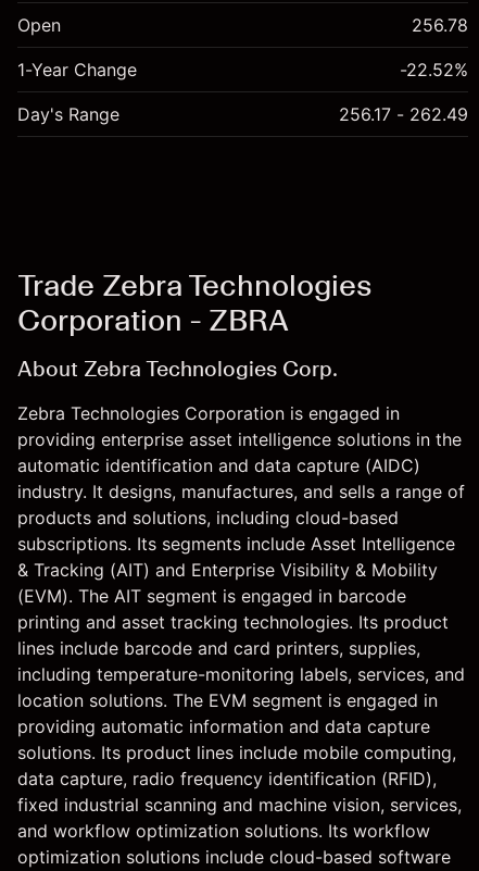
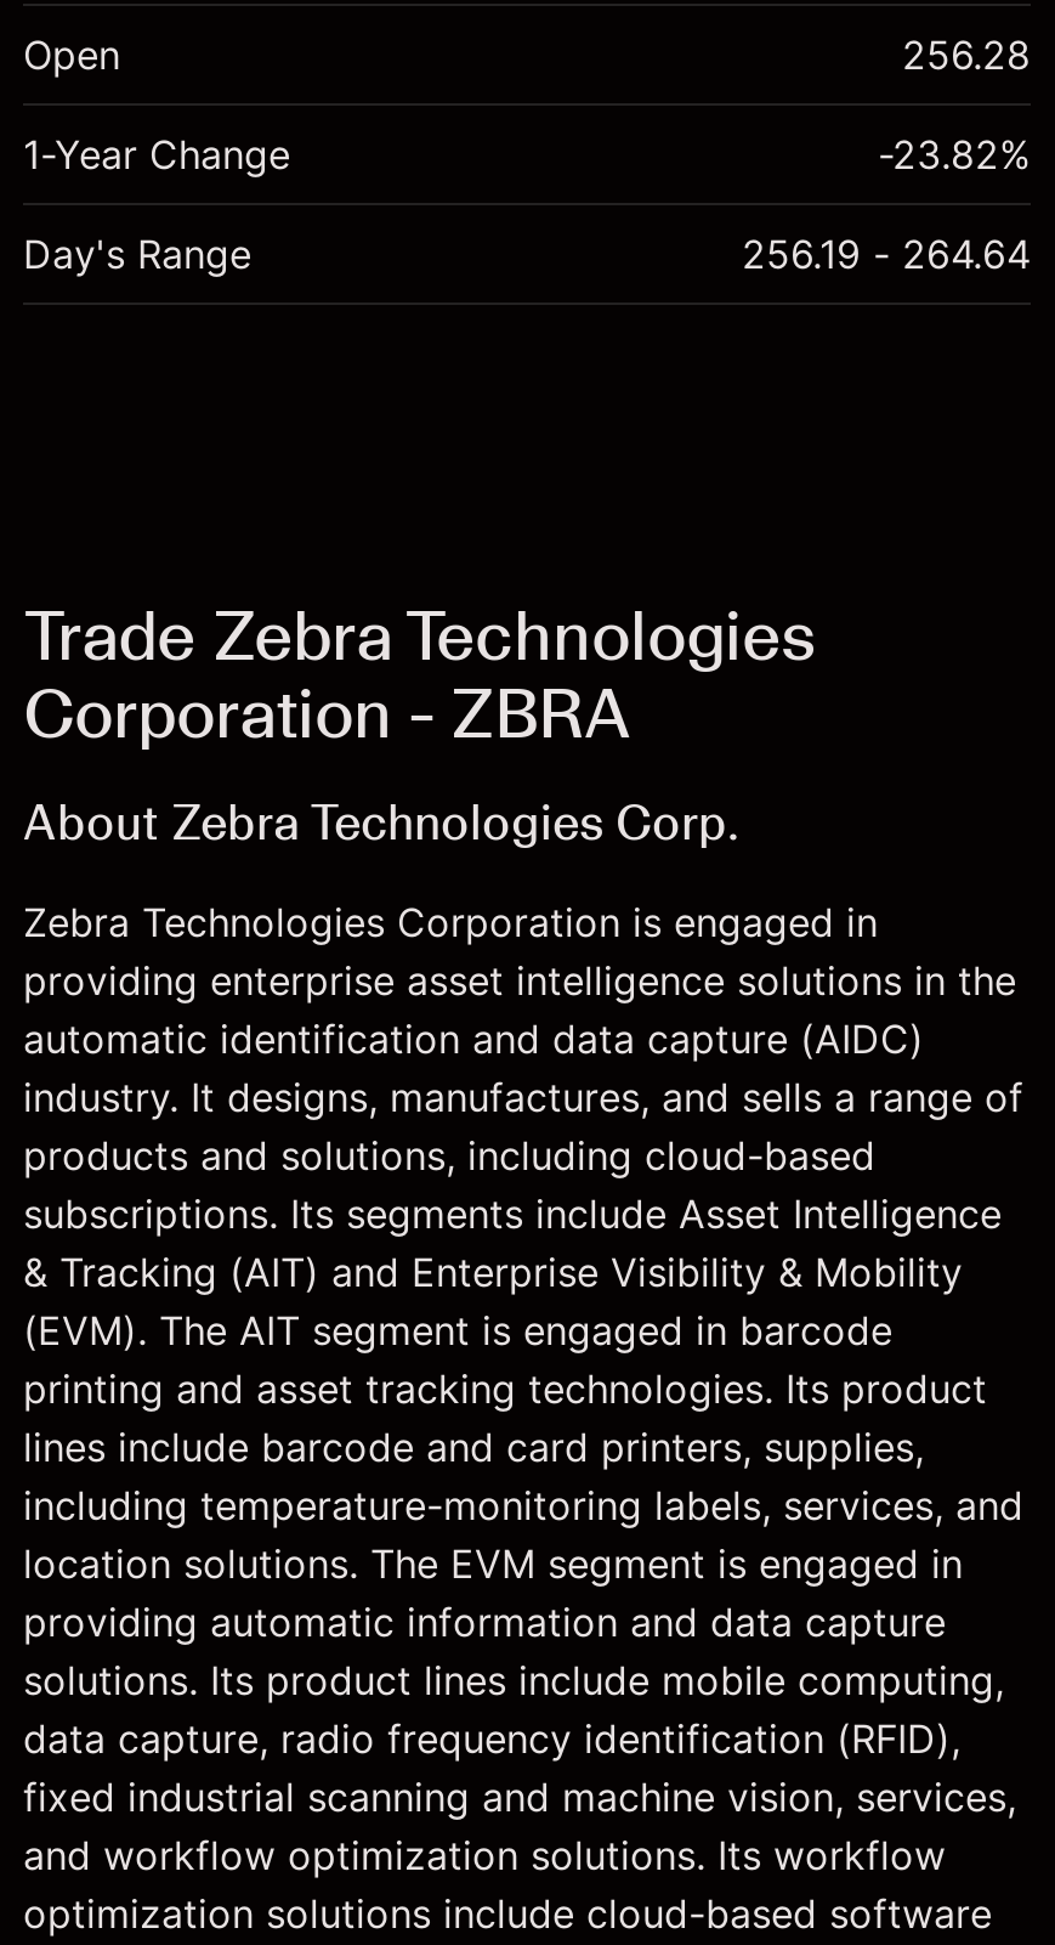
- 256.78
+ 256.28

- -22.52%
+ -23.82%

- 256.17 - 262.49
+ 256.19 - 264.64
